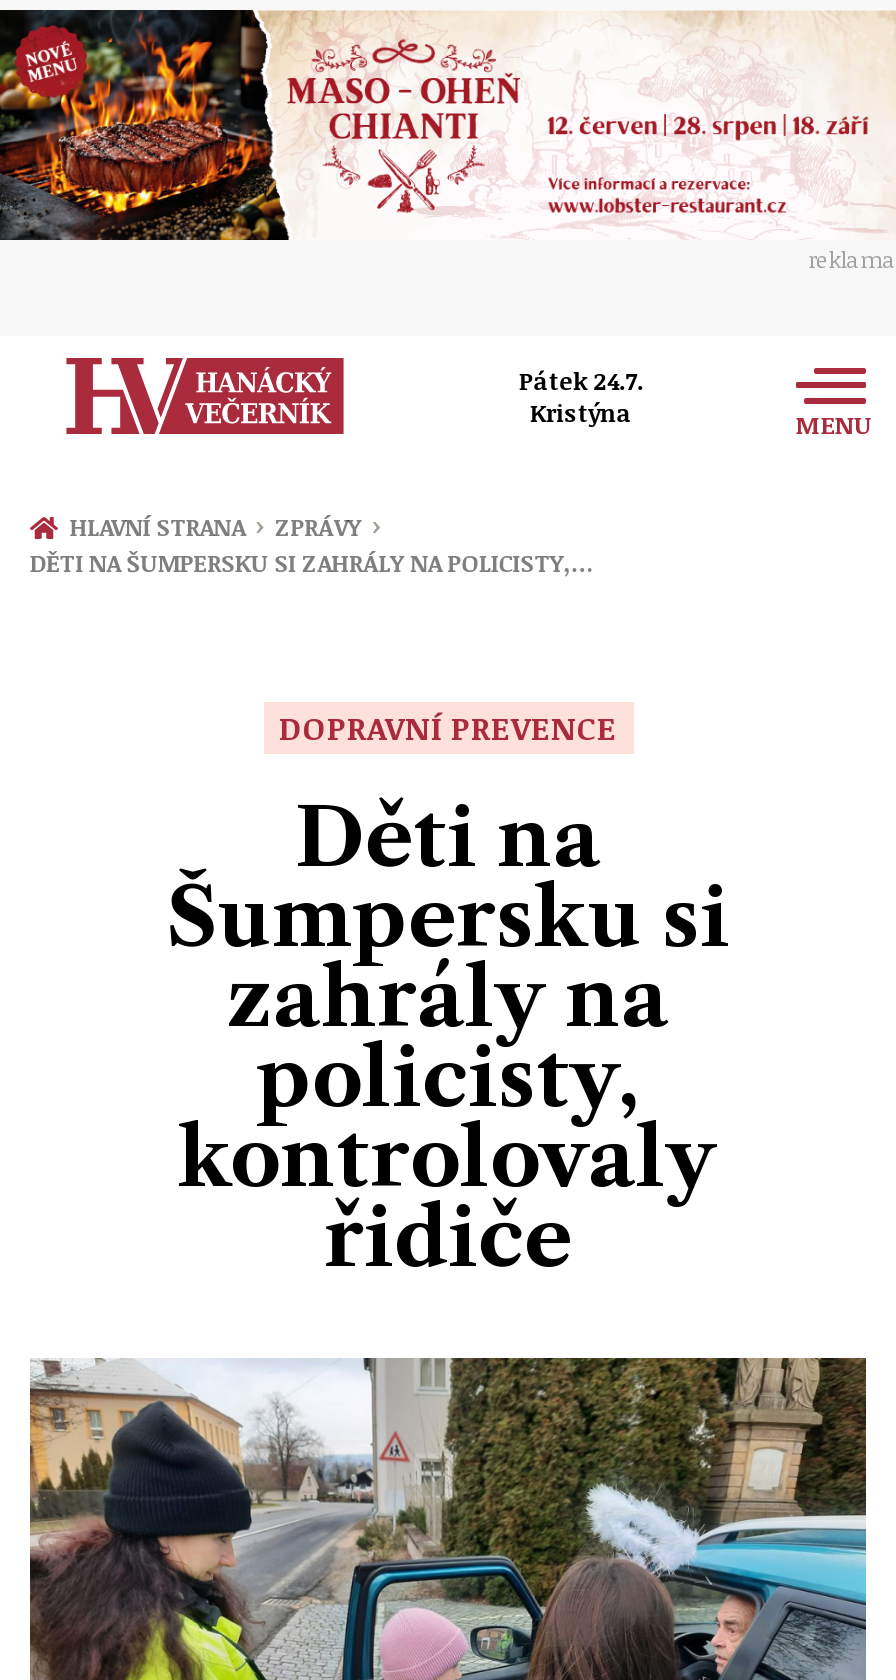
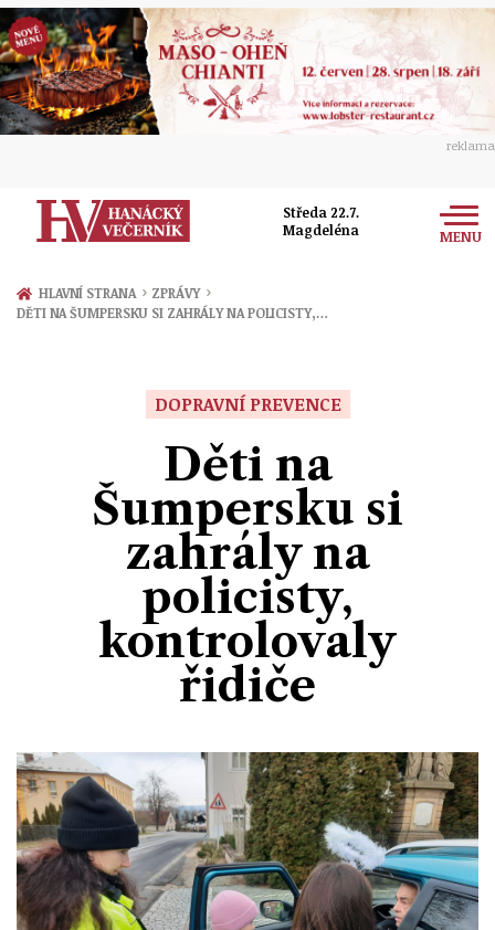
- Pátek 24.7.
- Kristýna
+ Středa 22.7.
+ Magdeléna
